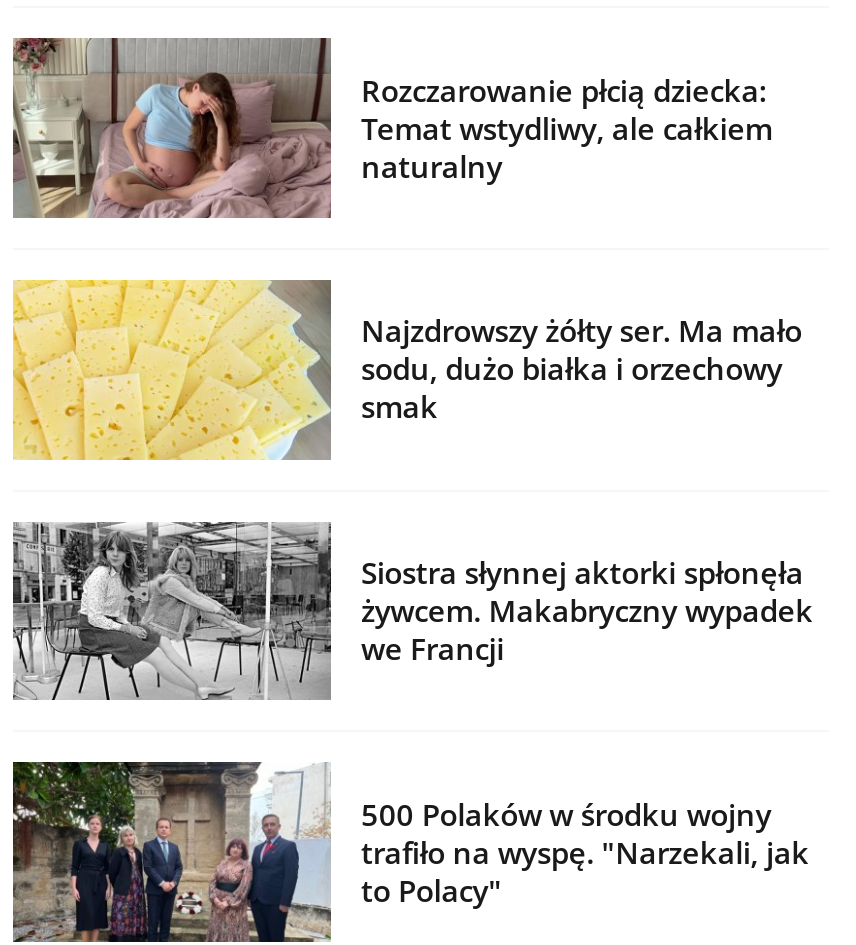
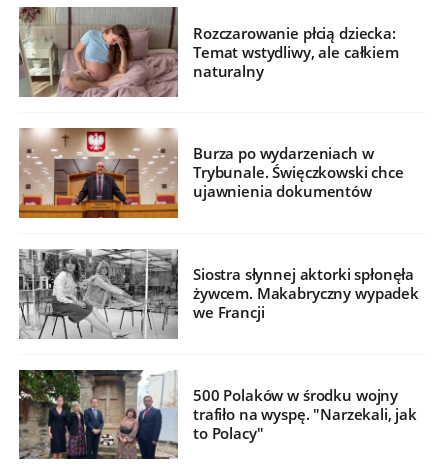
- [image]
- Najzdrowszy żółty ser. Ma mało
- sodu, dużo białka i orzechowy
- smak
+ [image]
+ Burza po wydarzeniach w
+ Trybunale. Święczkowski chce
+ ujawnienia dokumentów
